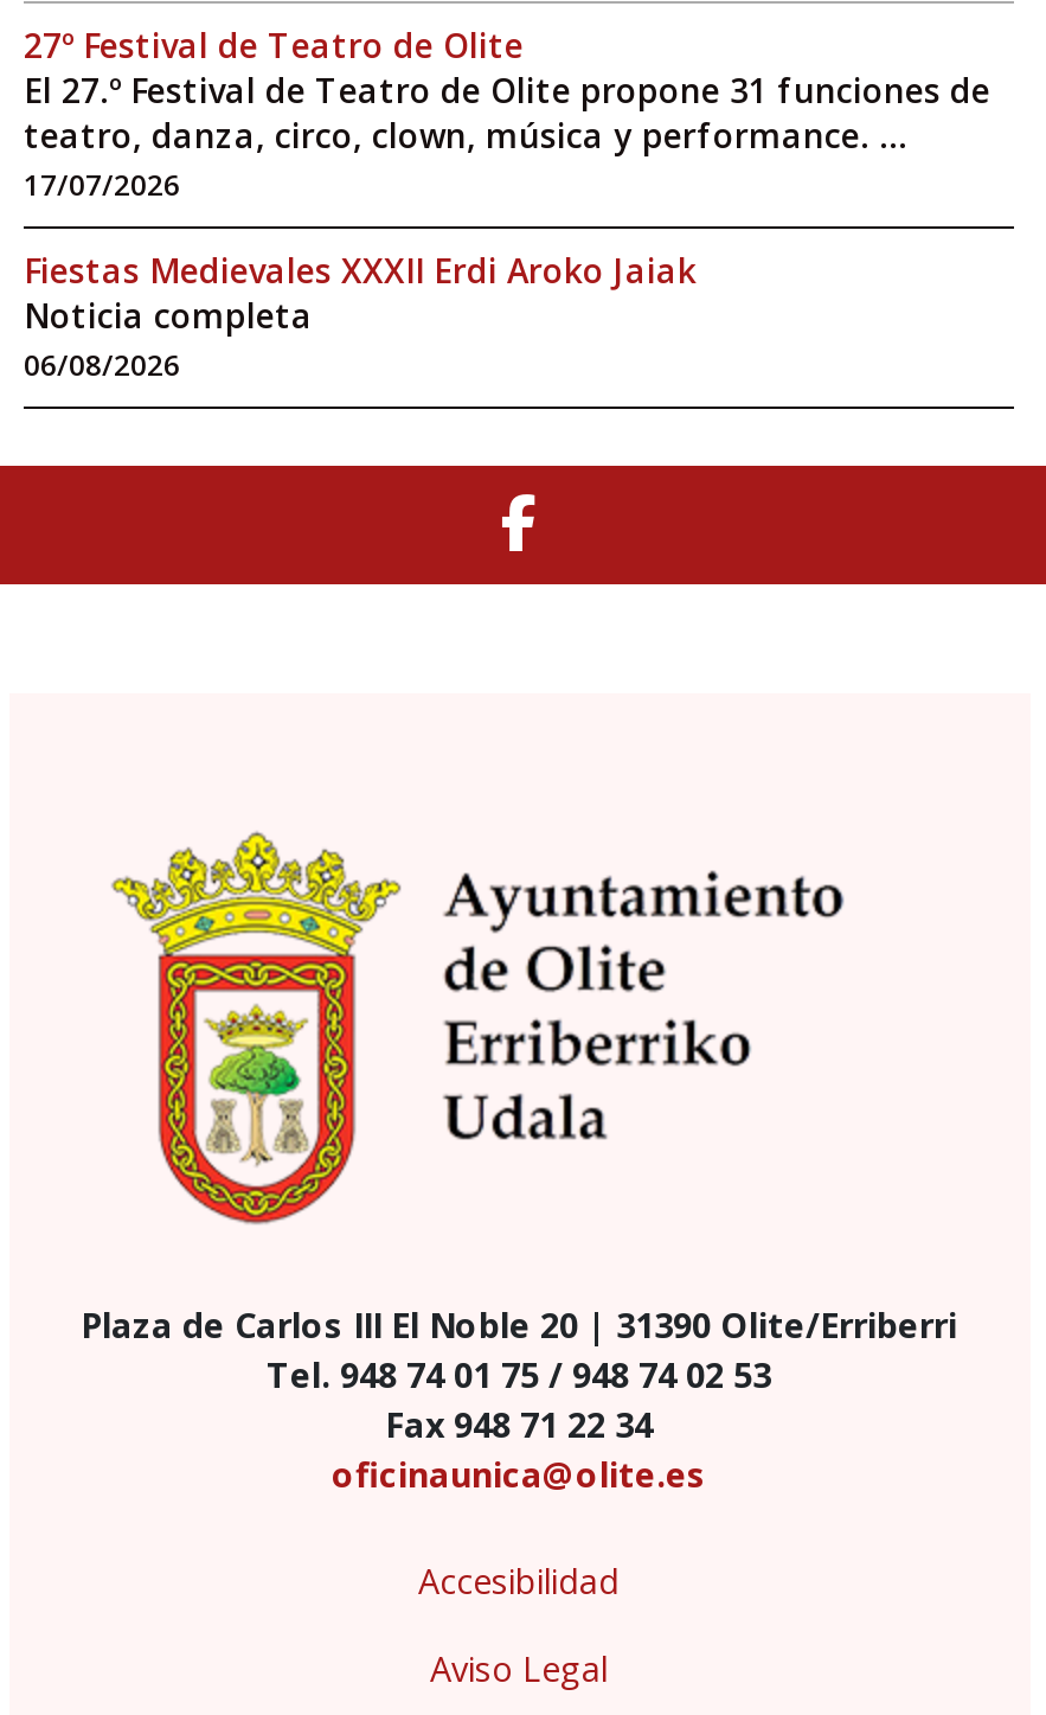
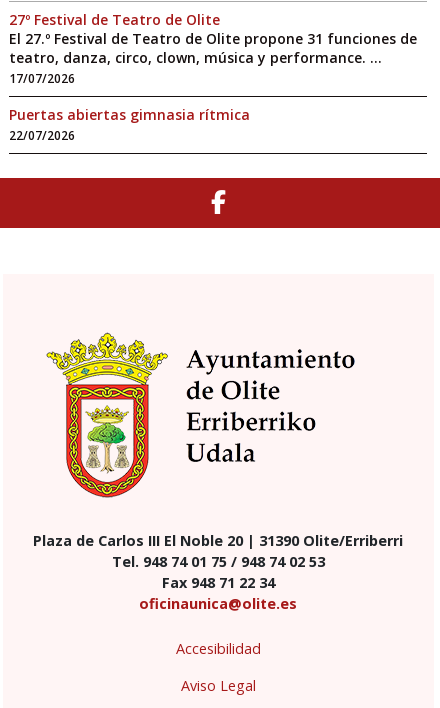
- Fiestas Medievales XXXII Erdi Aroko Jaiak
- Noticia completa
- 06/08/2026
+ Puertas abiertas gimnasia rítmica
+ 22/07/2026
